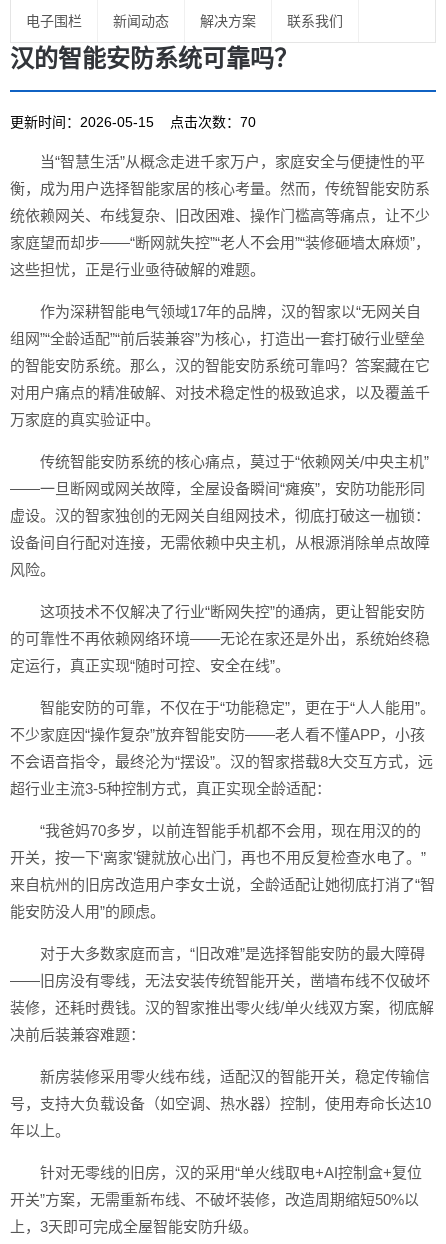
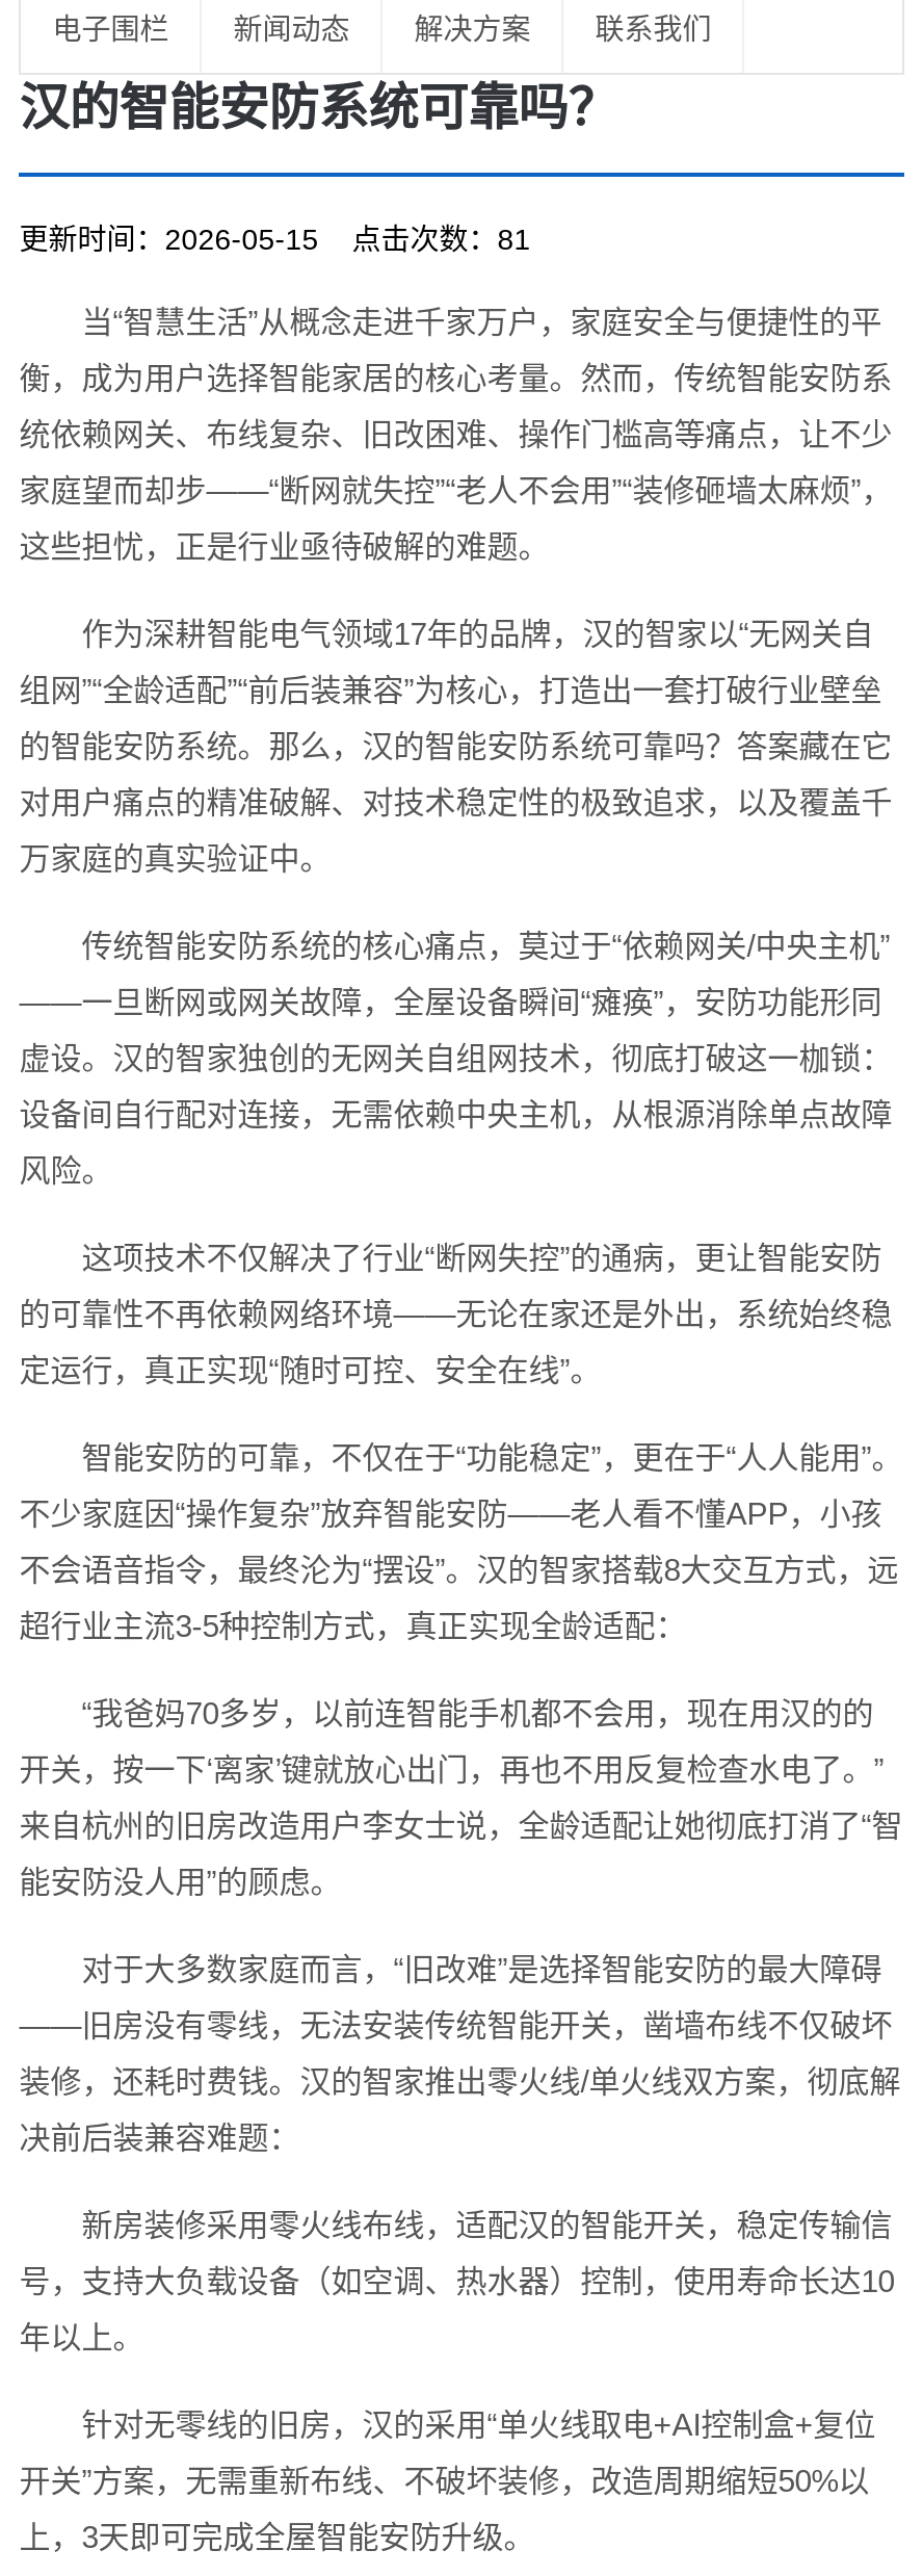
- 更新时间：2026-05-15 点击次数：70
+ 更新时间：2026-05-15 点击次数：81
